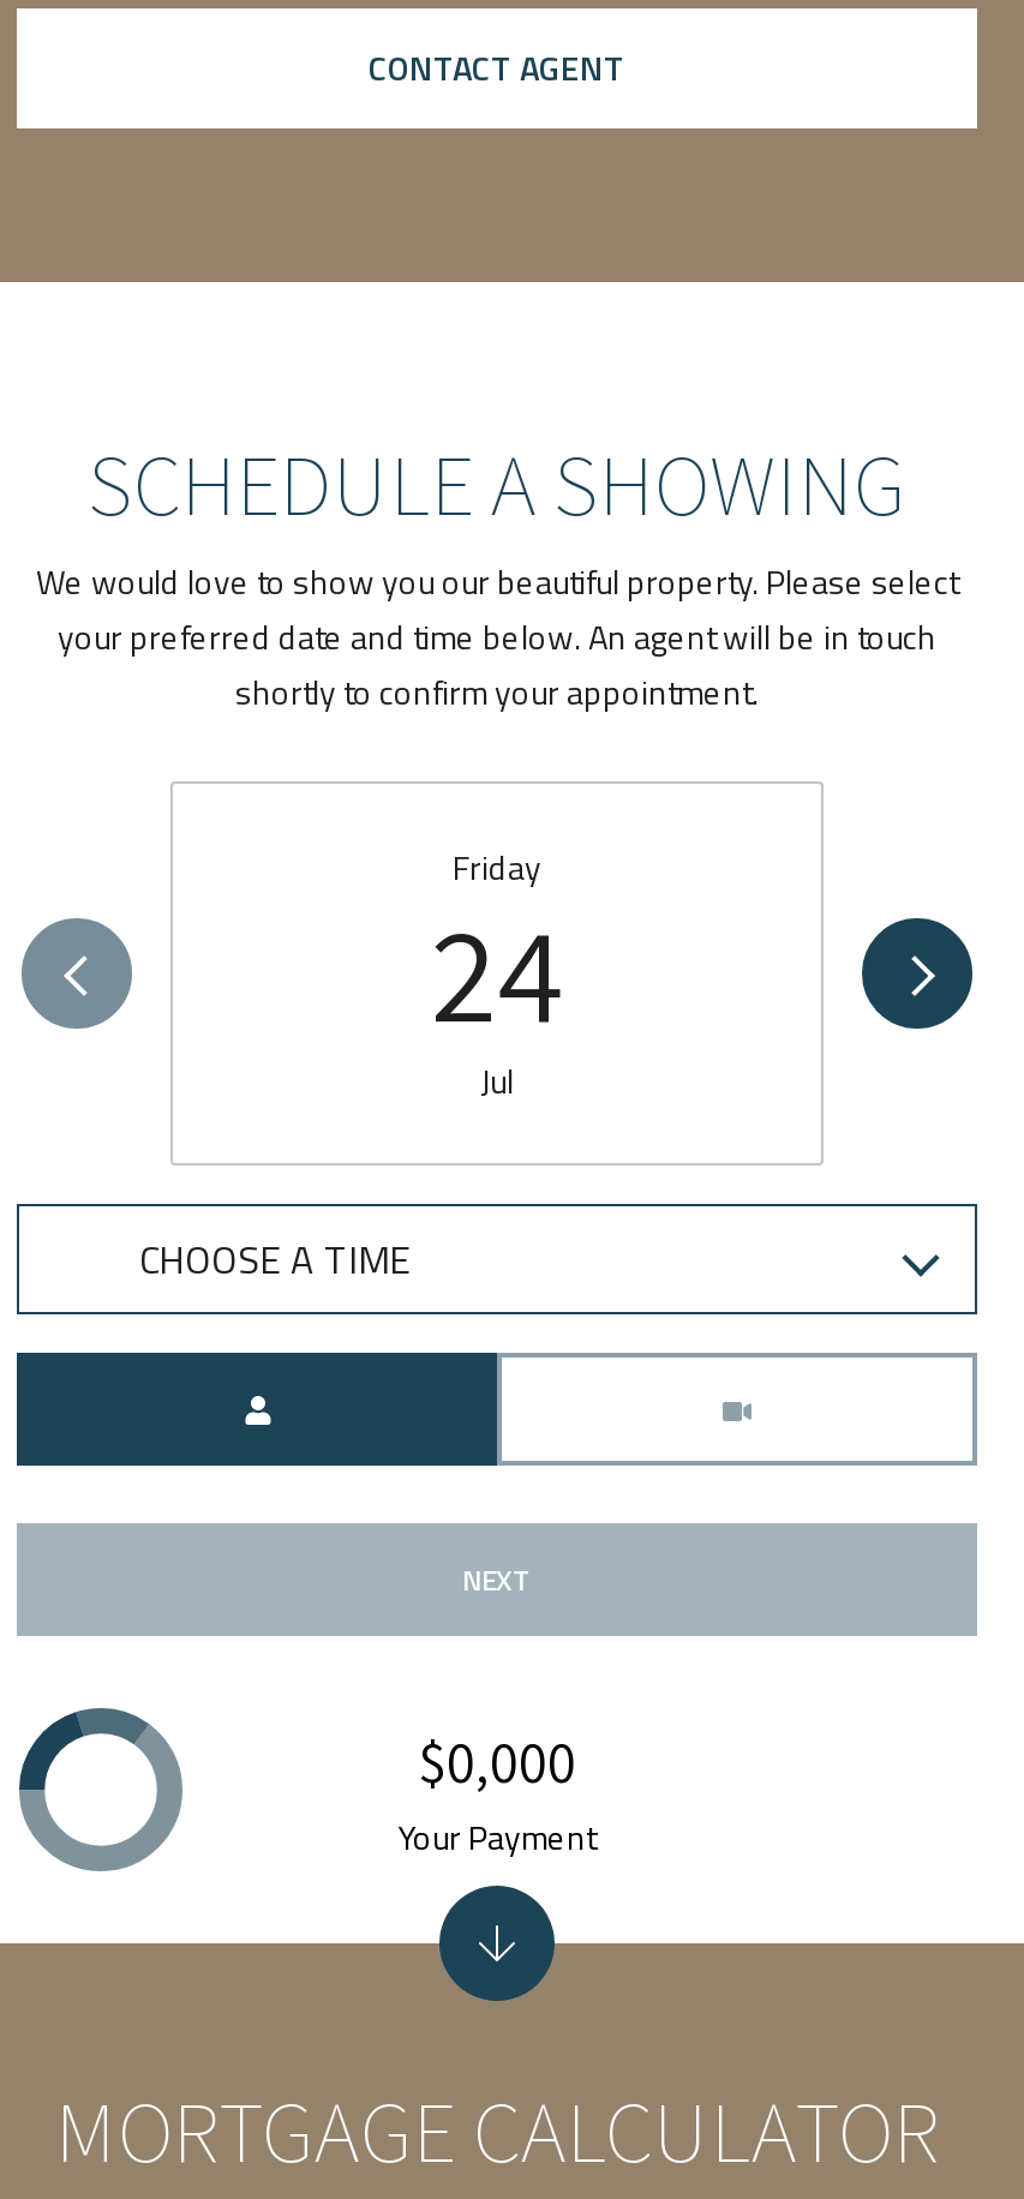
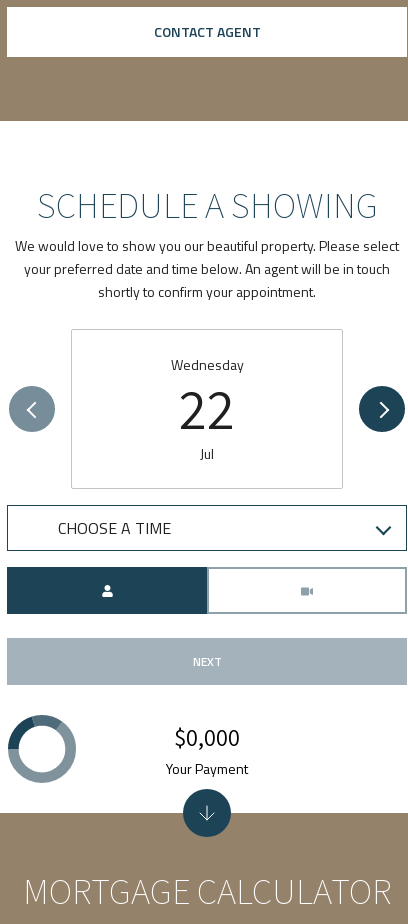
- Friday
- 24
+ Wednesday
+ 22
